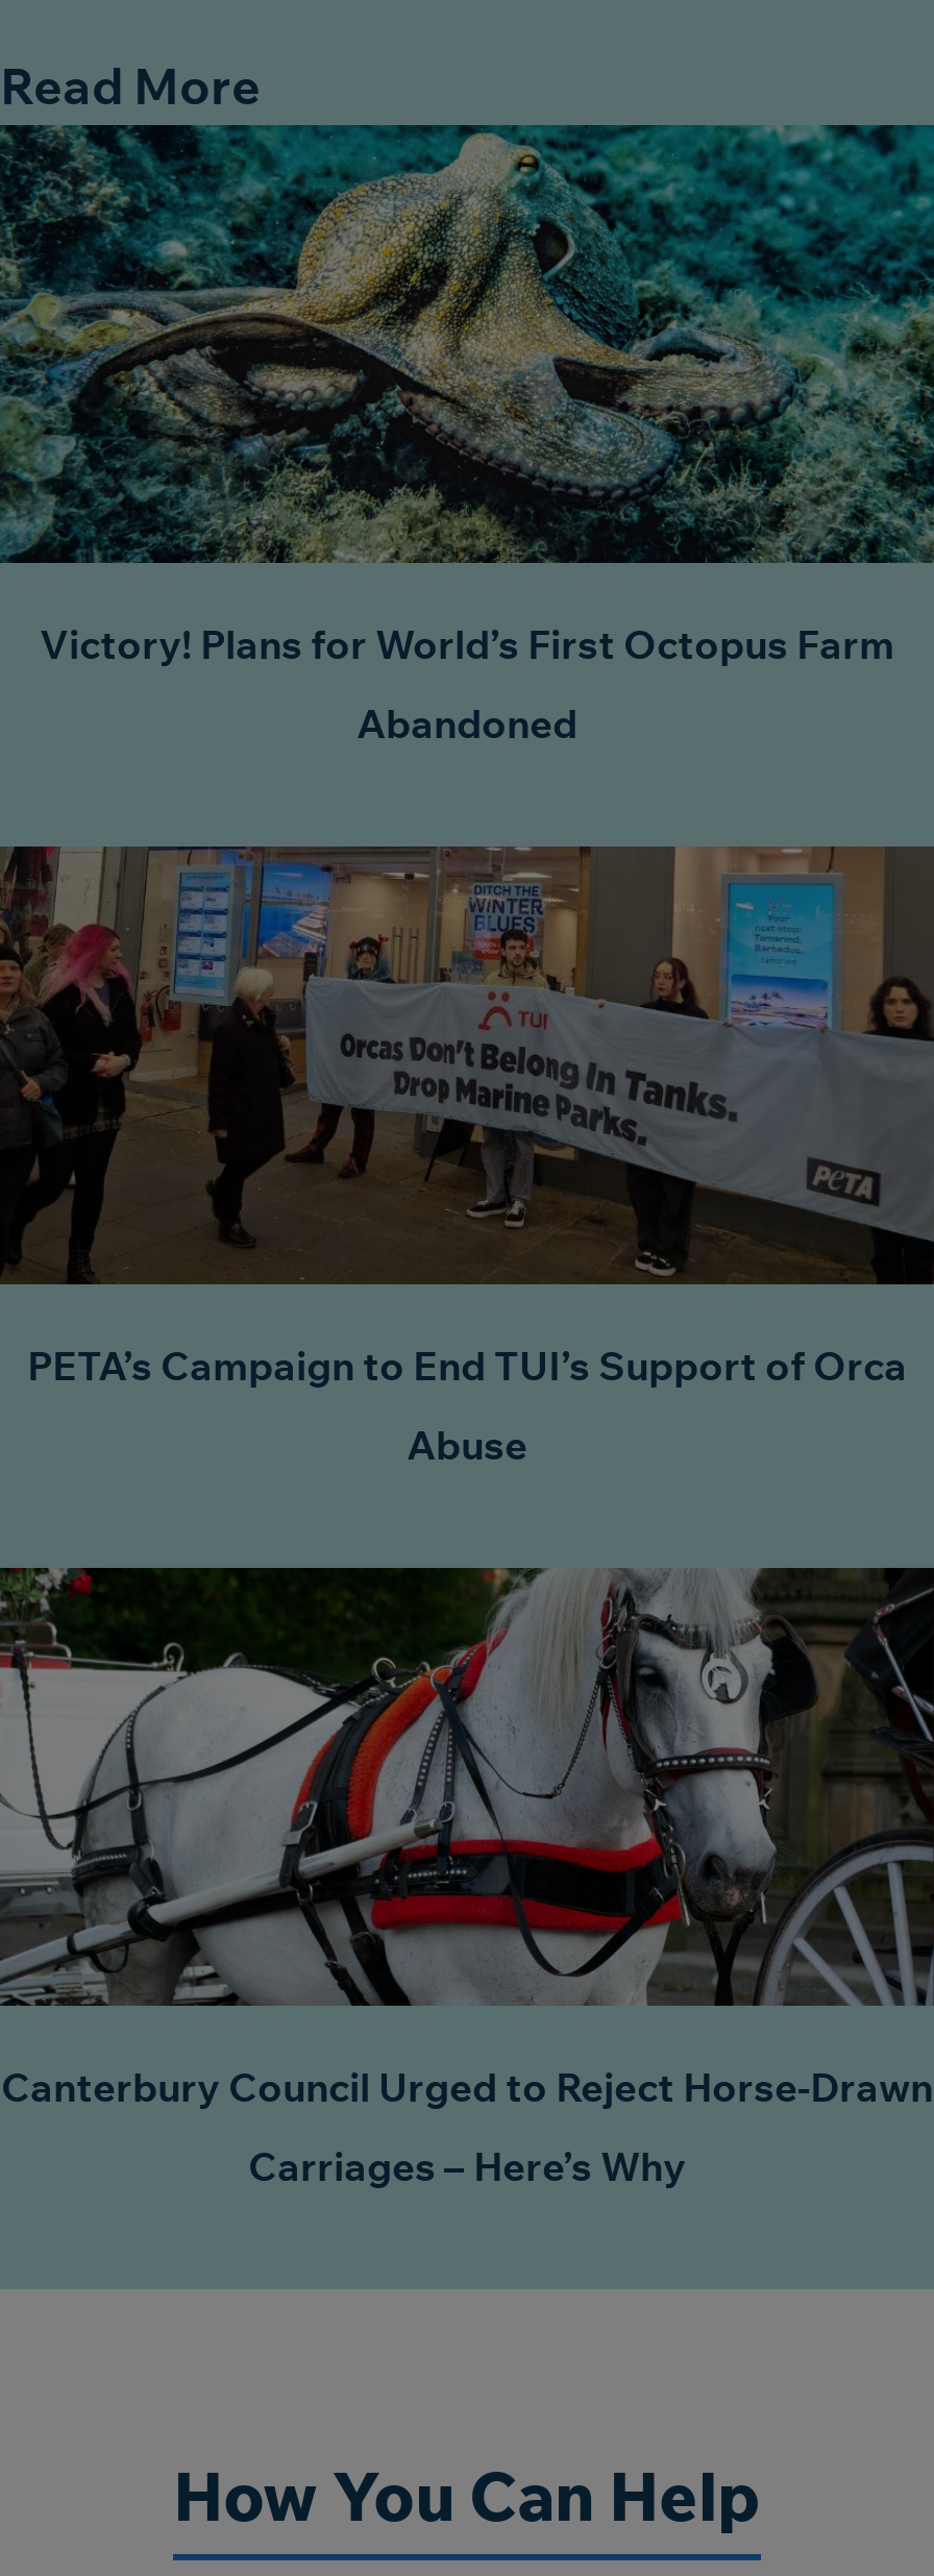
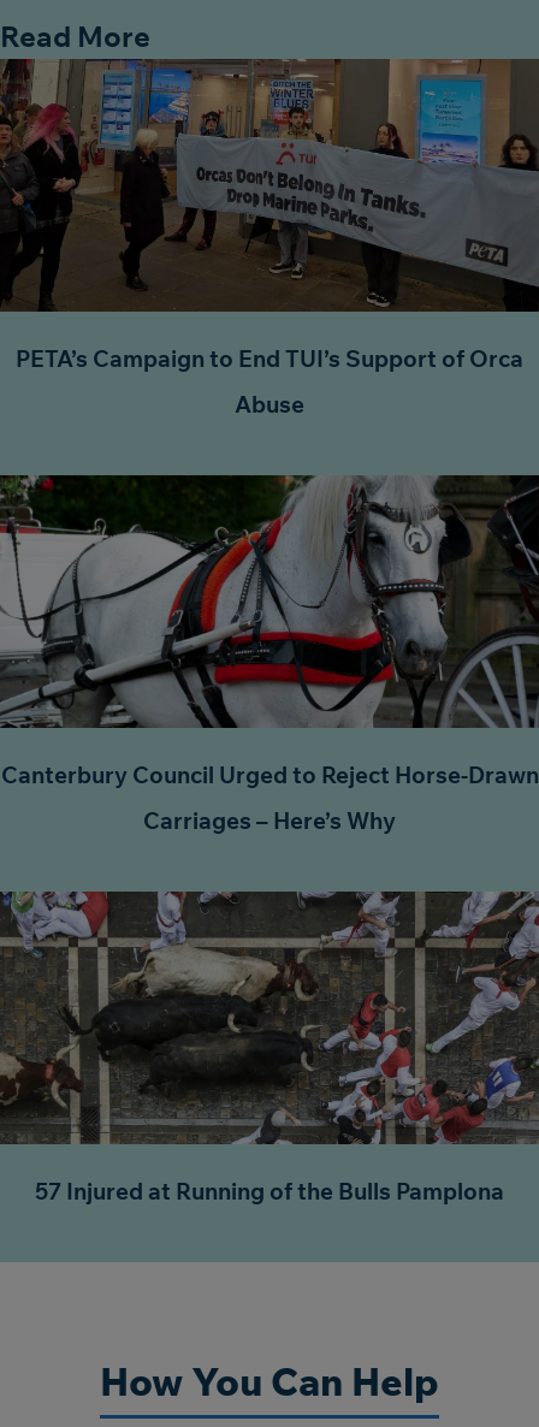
- [image]
- Victory! Plans for World’s First Octopus Farm
- Abandoned

moved up: [image] | PETA’s Campaign to End TUI’s Support of Orca | Abuse | Canterbury Council Urged to Reject Horse-Drawn | Carriages – Here’s Why

+ [image]
+ 57 Injured at Running of the Bulls Pamplona
